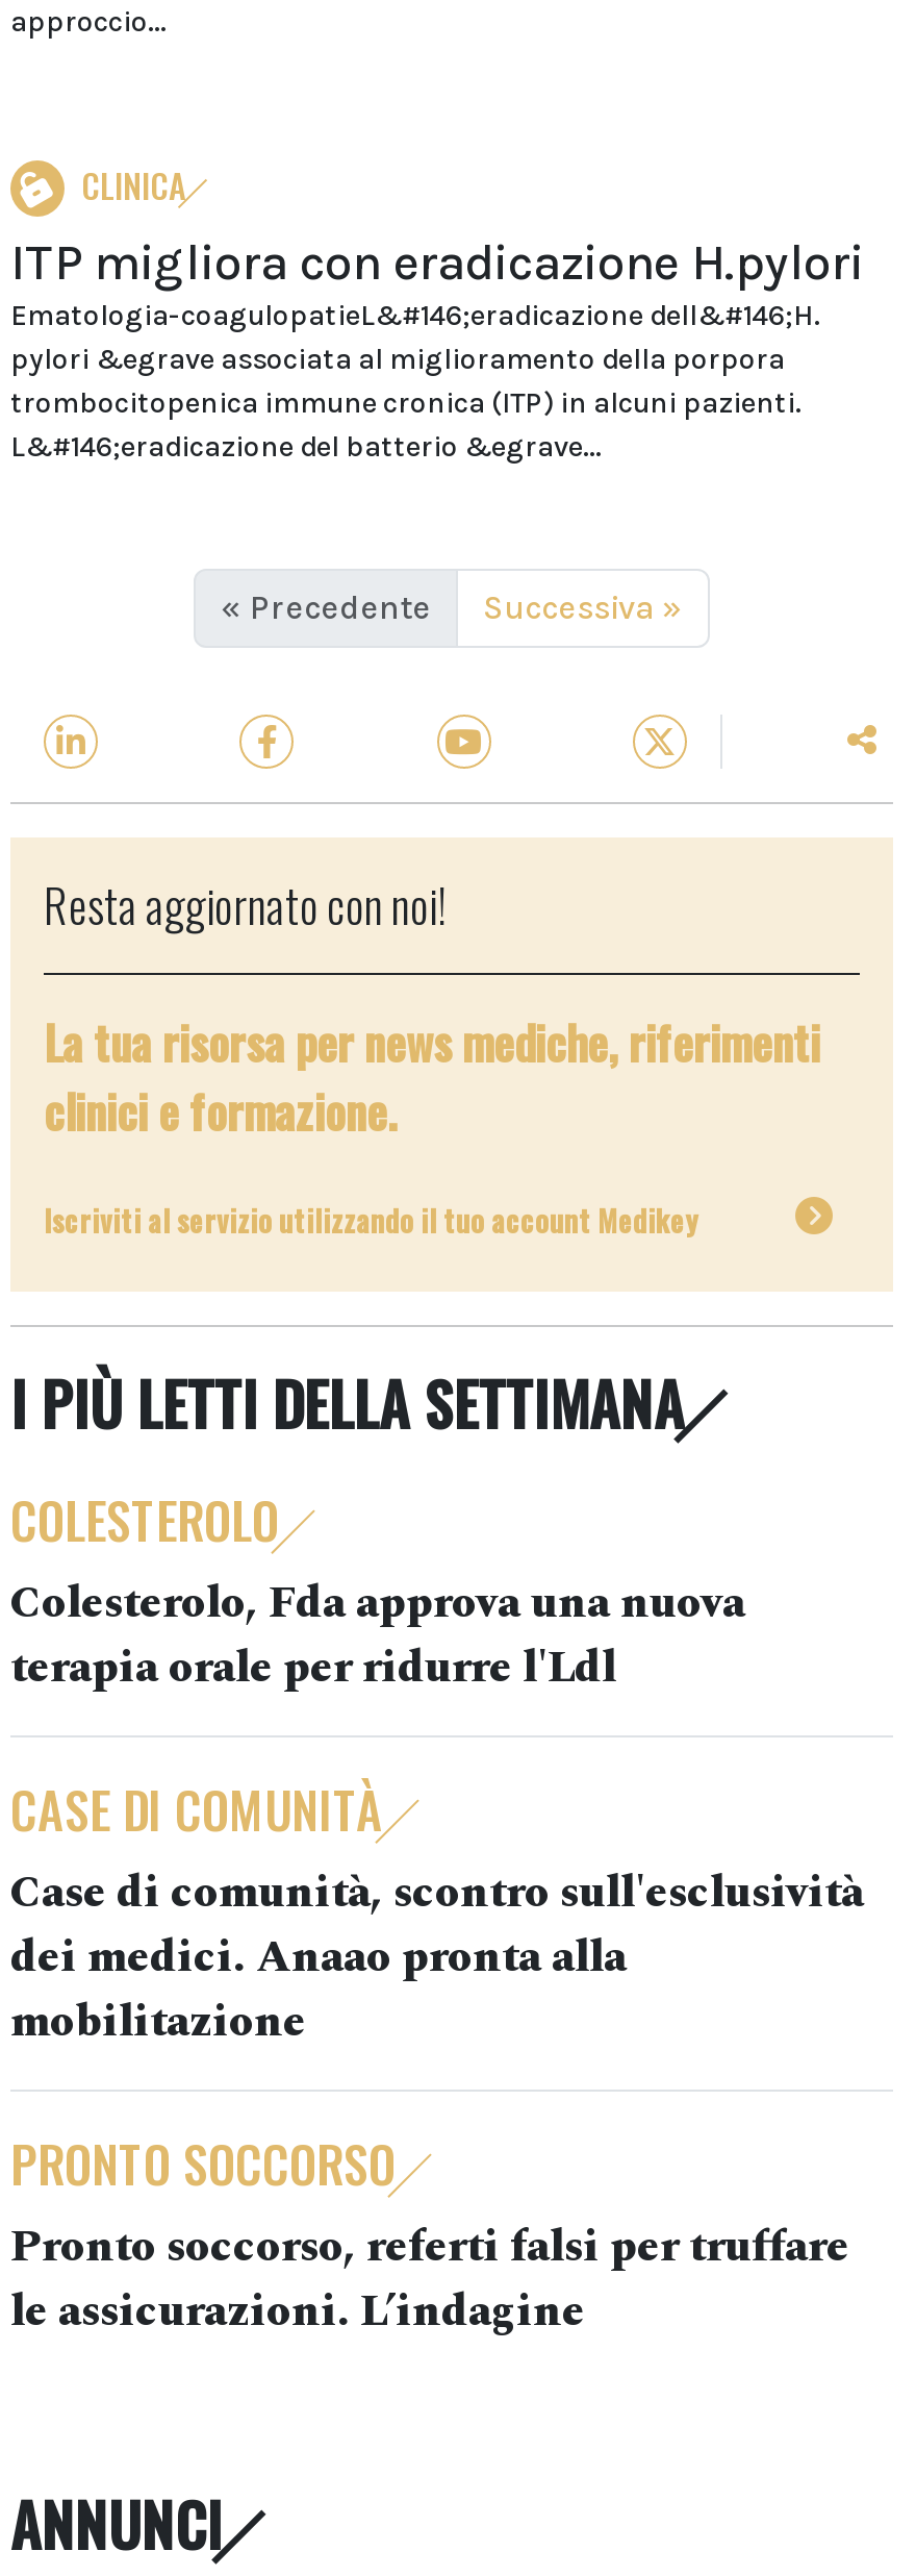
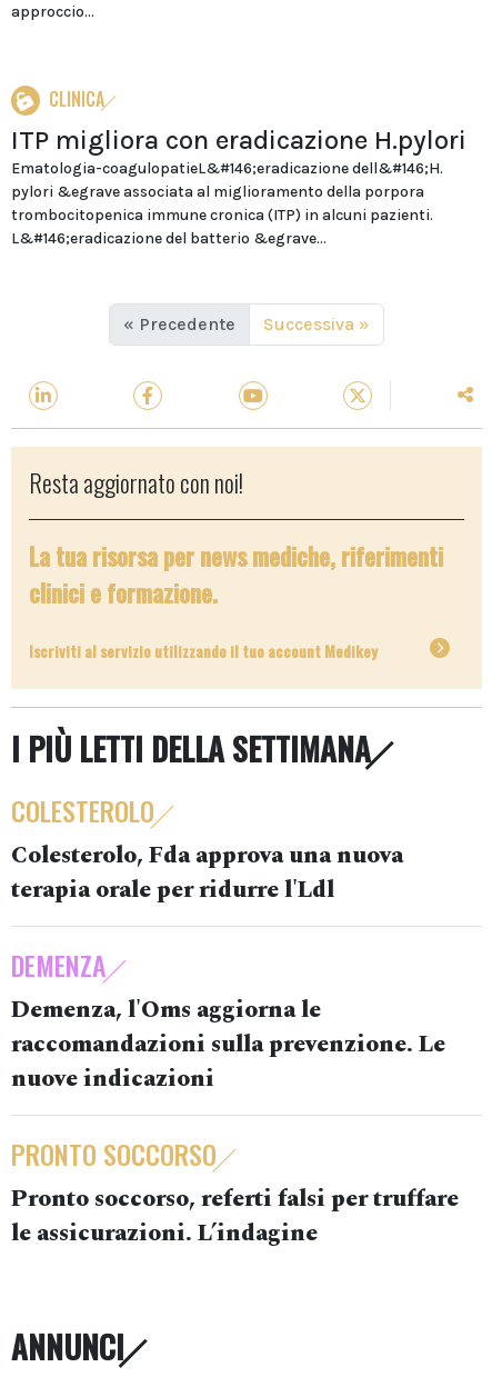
- CASE DI COMUNITÀ
- Case di comunità, scontro sull'esclusività
- dei medici. Anaao pronta alla
- mobilitazione
+ DEMENZA
+ Demenza, l'Oms aggiorna le
+ raccomandazioni sulla prevenzione. Le
+ nuove indicazioni
